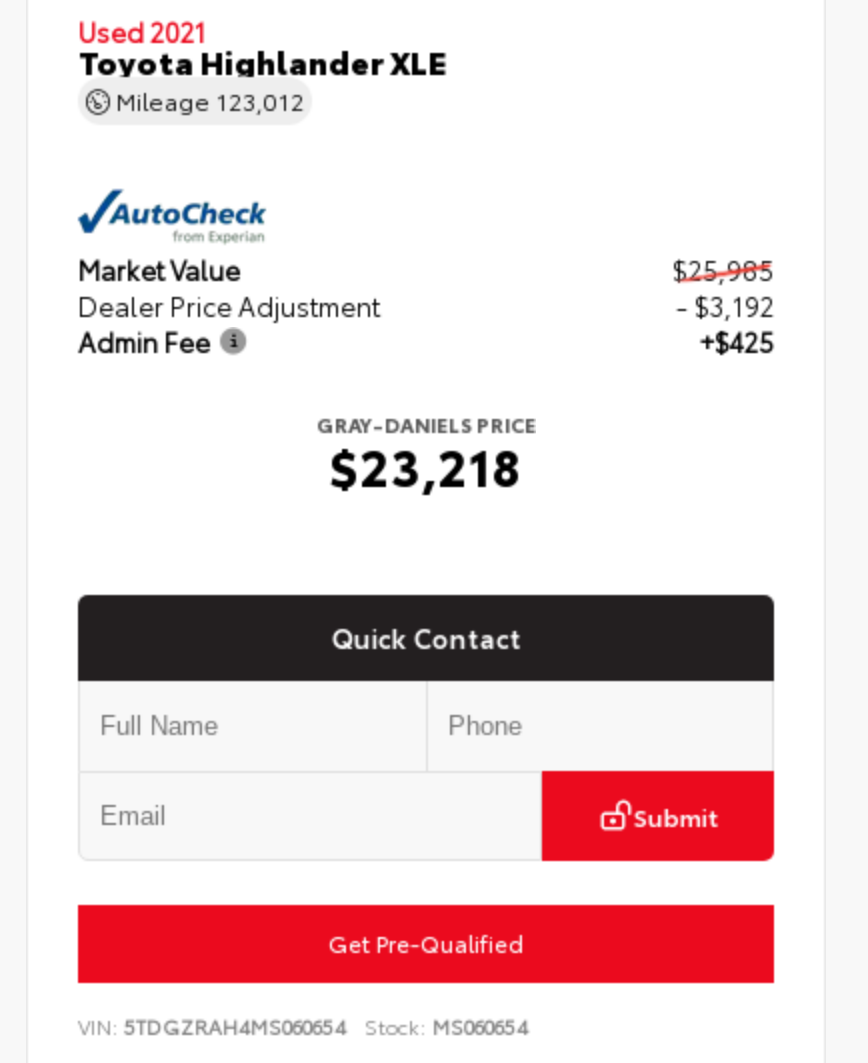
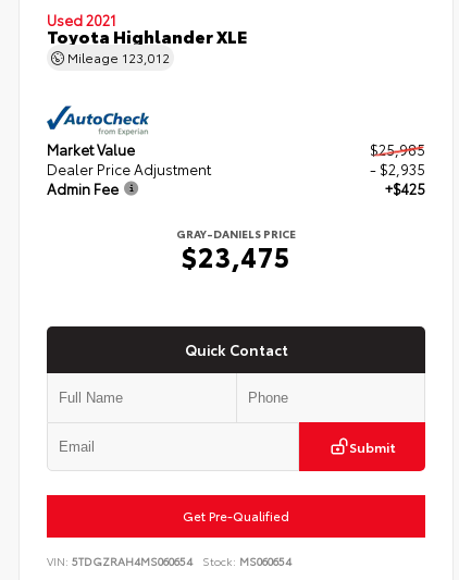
- - $3,192
+ - $2,935

- $23,218
+ $23,475
